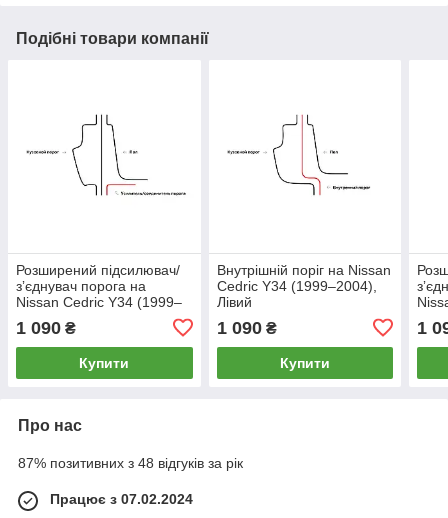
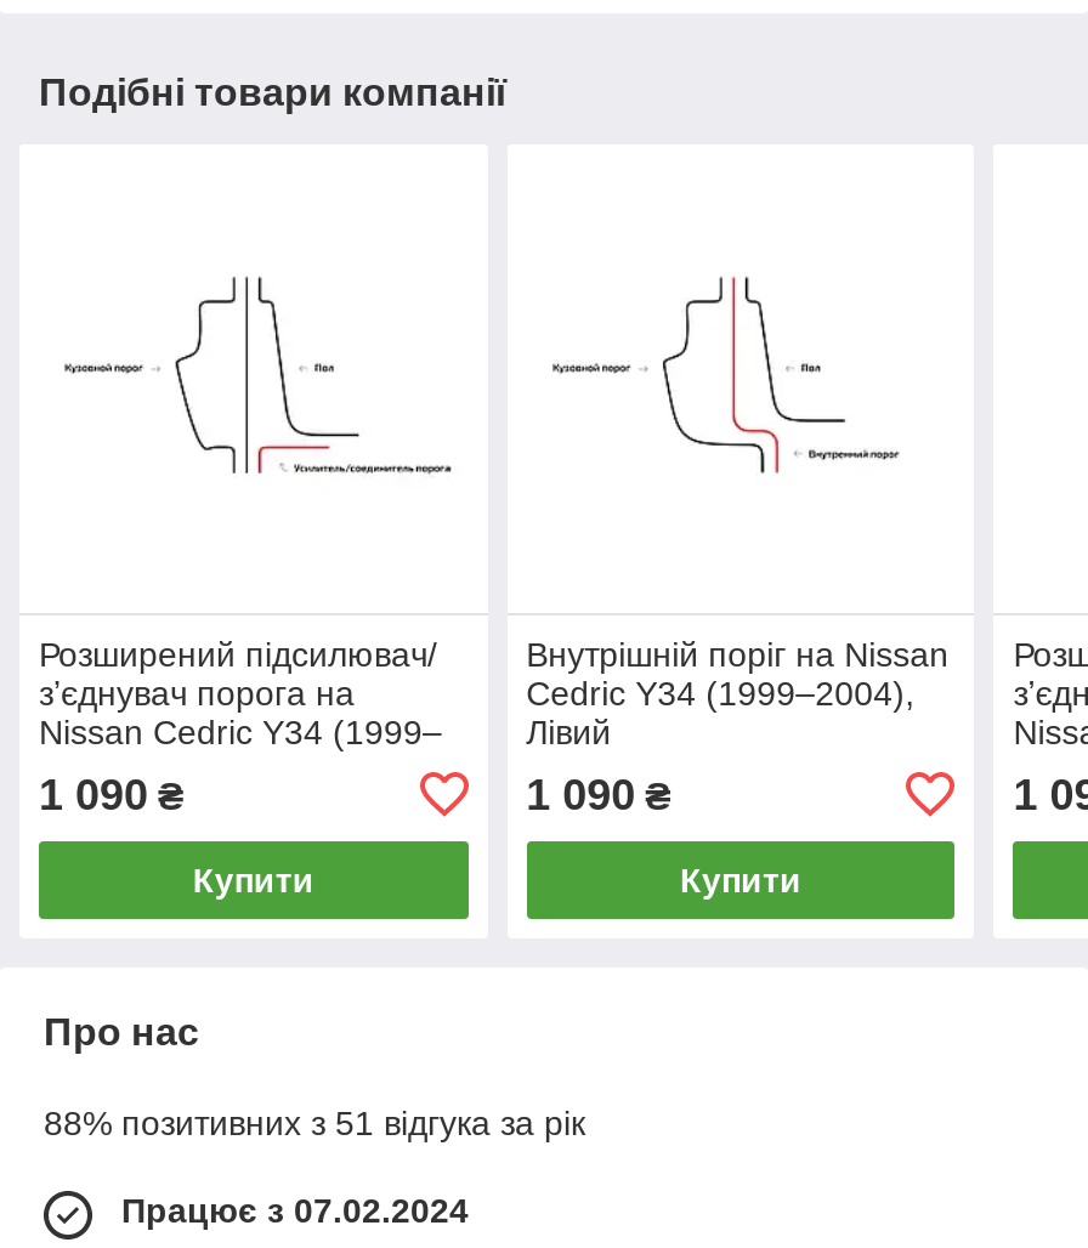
- 87% позитивних з 48 відгуків за рік
+ 88% позитивних з 51 відгука за рік
